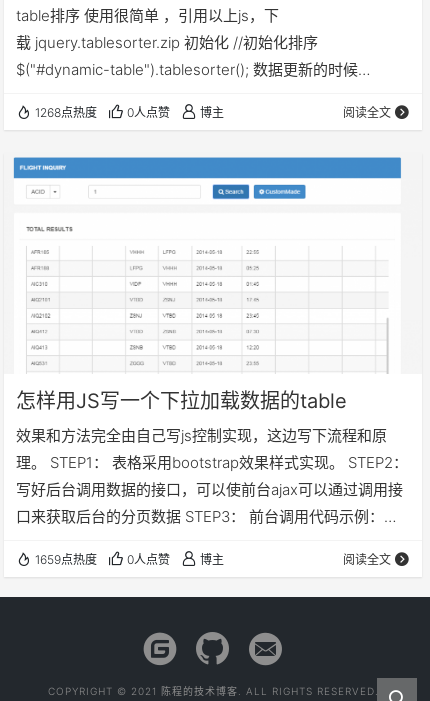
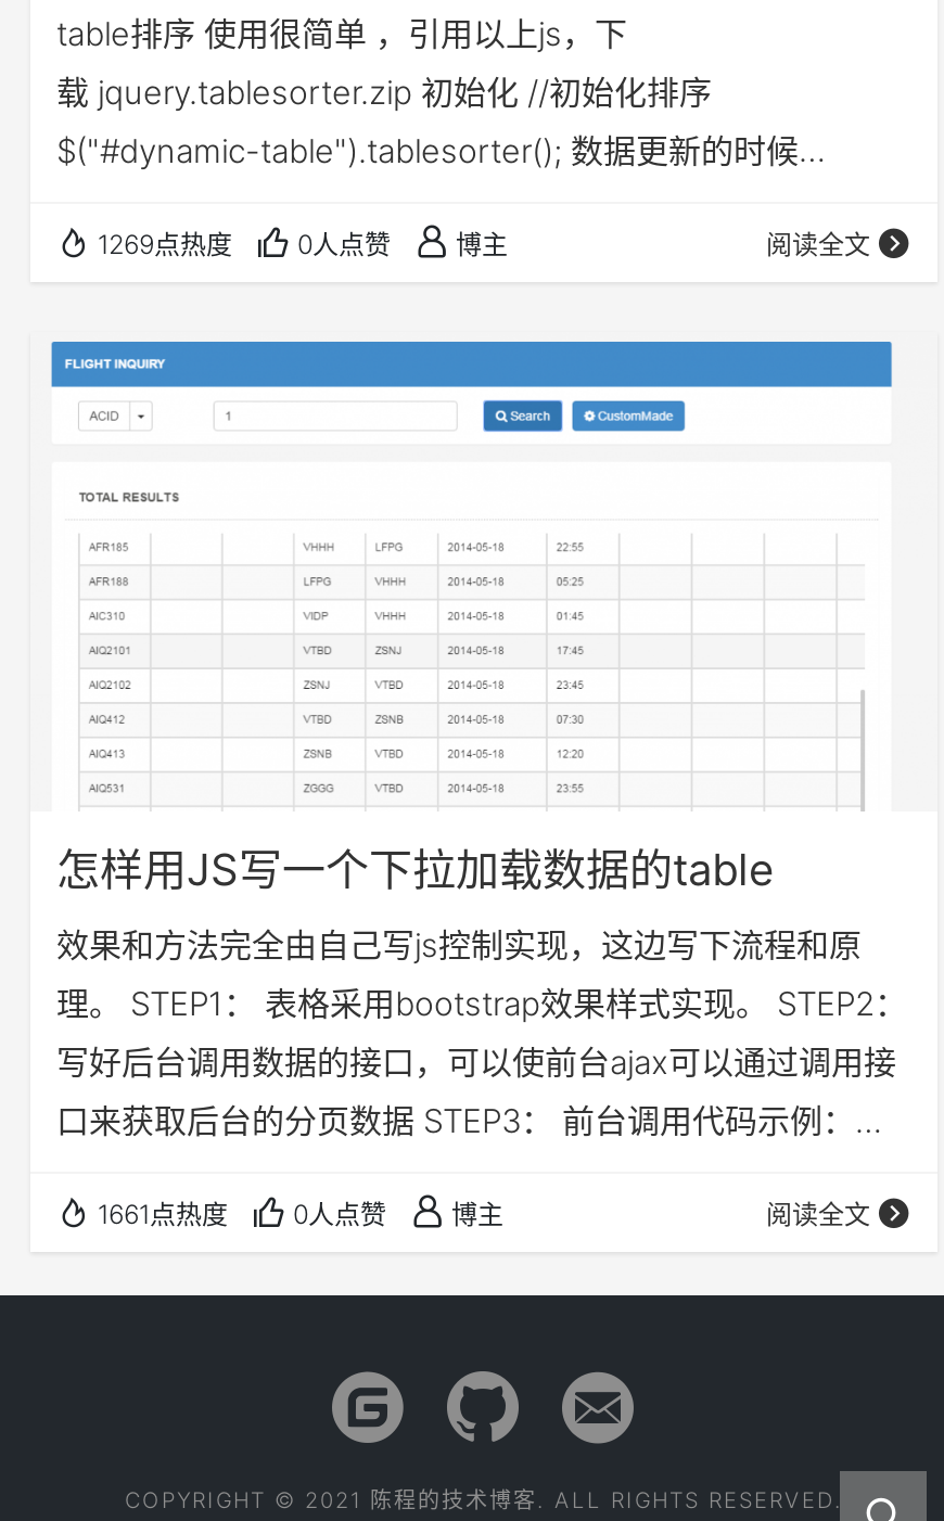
- 1268点热度 0人点赞 博主
+ 1269点热度 0人点赞 博主

- 1659点热度 0人点赞 博主
+ 1661点热度 0人点赞 博主
